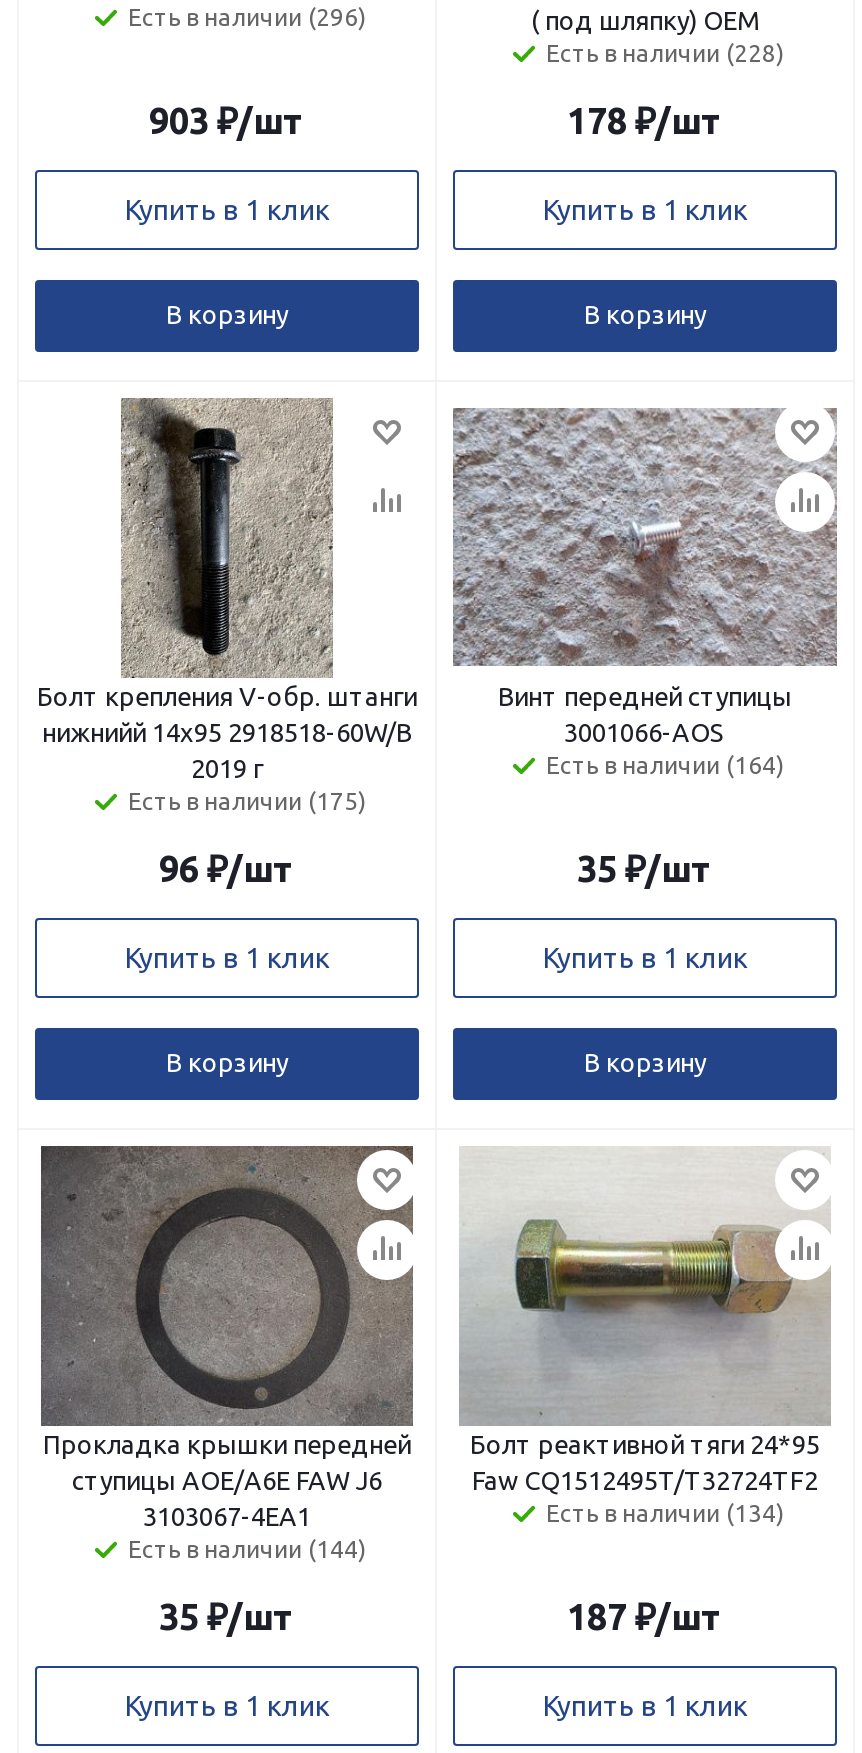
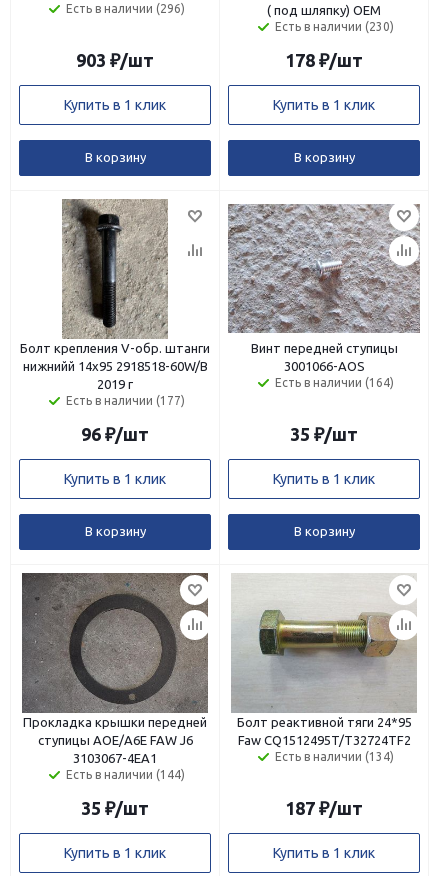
- Есть в наличии (228)
+ Есть в наличии (230)

- Есть в наличии (175)
+ Есть в наличии (177)
